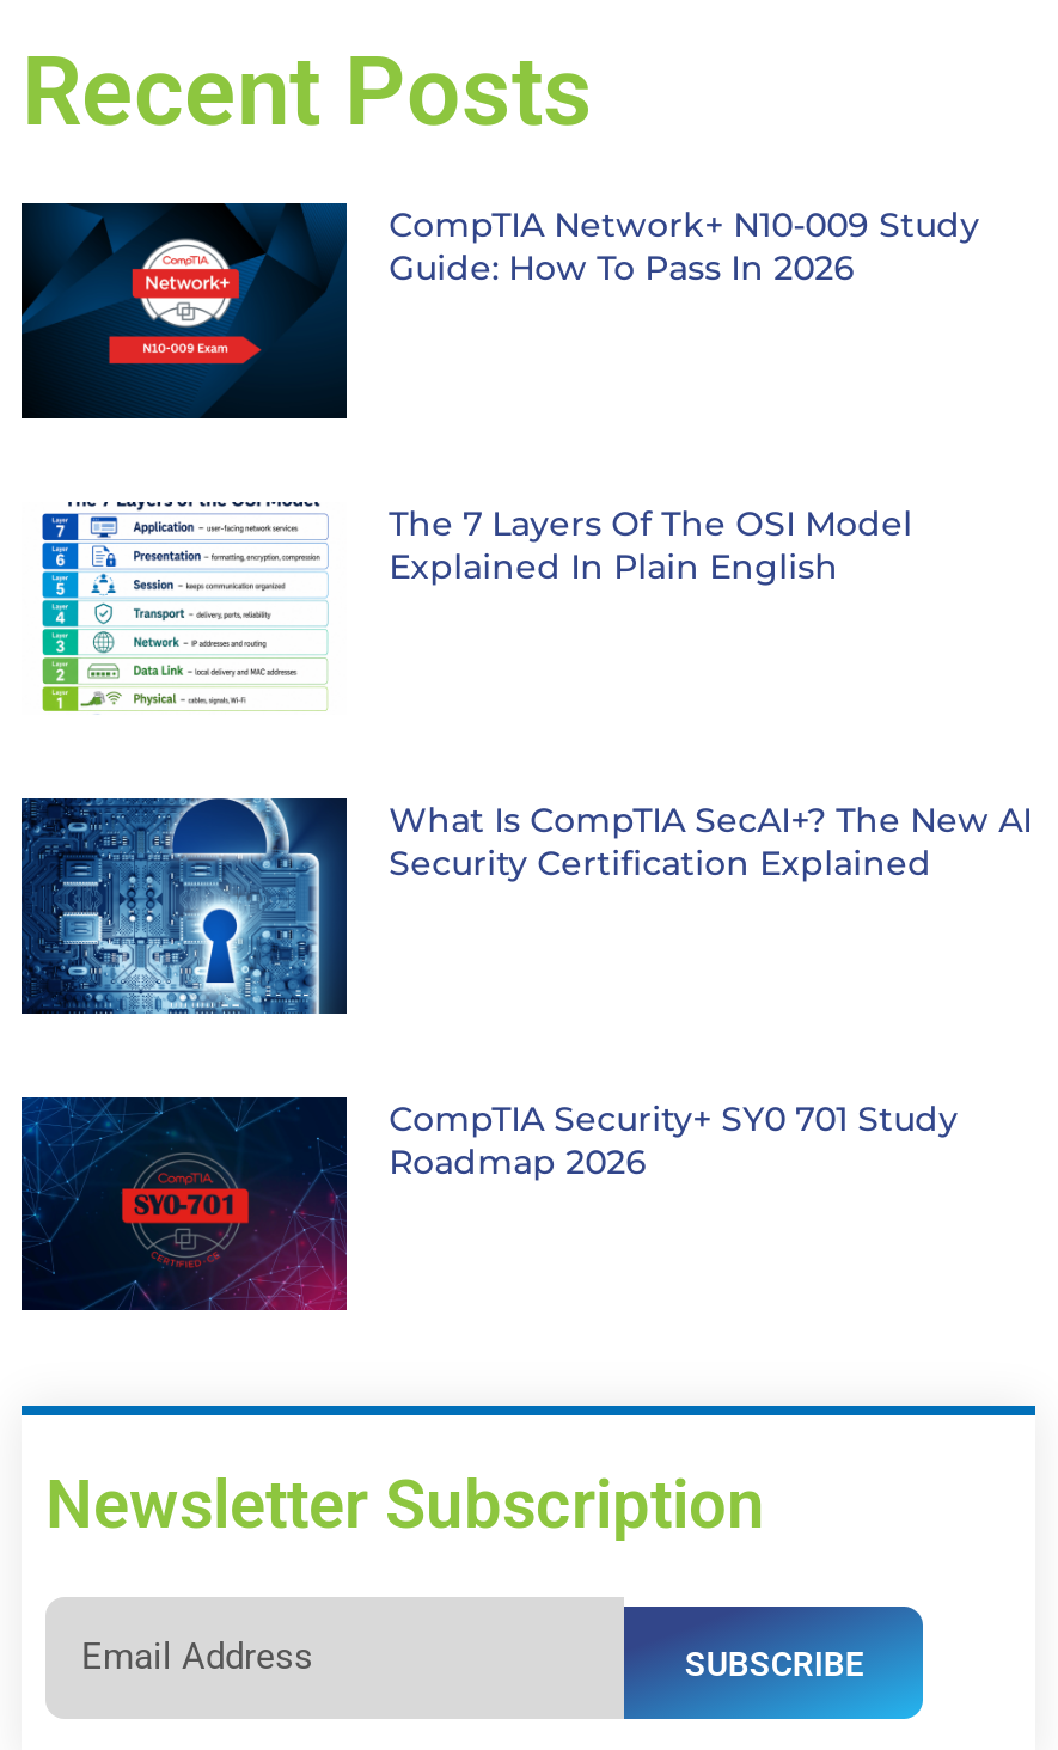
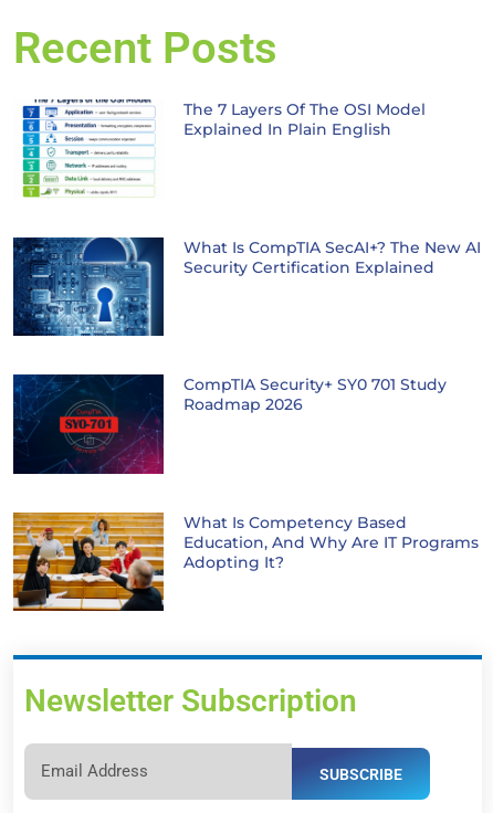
- [image]
- CompTIA Network+ N10-009 Study
- Guide: How To Pass In 2026

moved up: [image] | The 7 Layers Of The OSI Model | Explained In Plain English | What Is CompTIA SecAI+? The New AI | Security Certification Explained | Roadmap 2026

moved up: [image]

+ [image]
+ What Is Competency Based
+ Education, And Why Are IT Programs
+ Adopting It?
